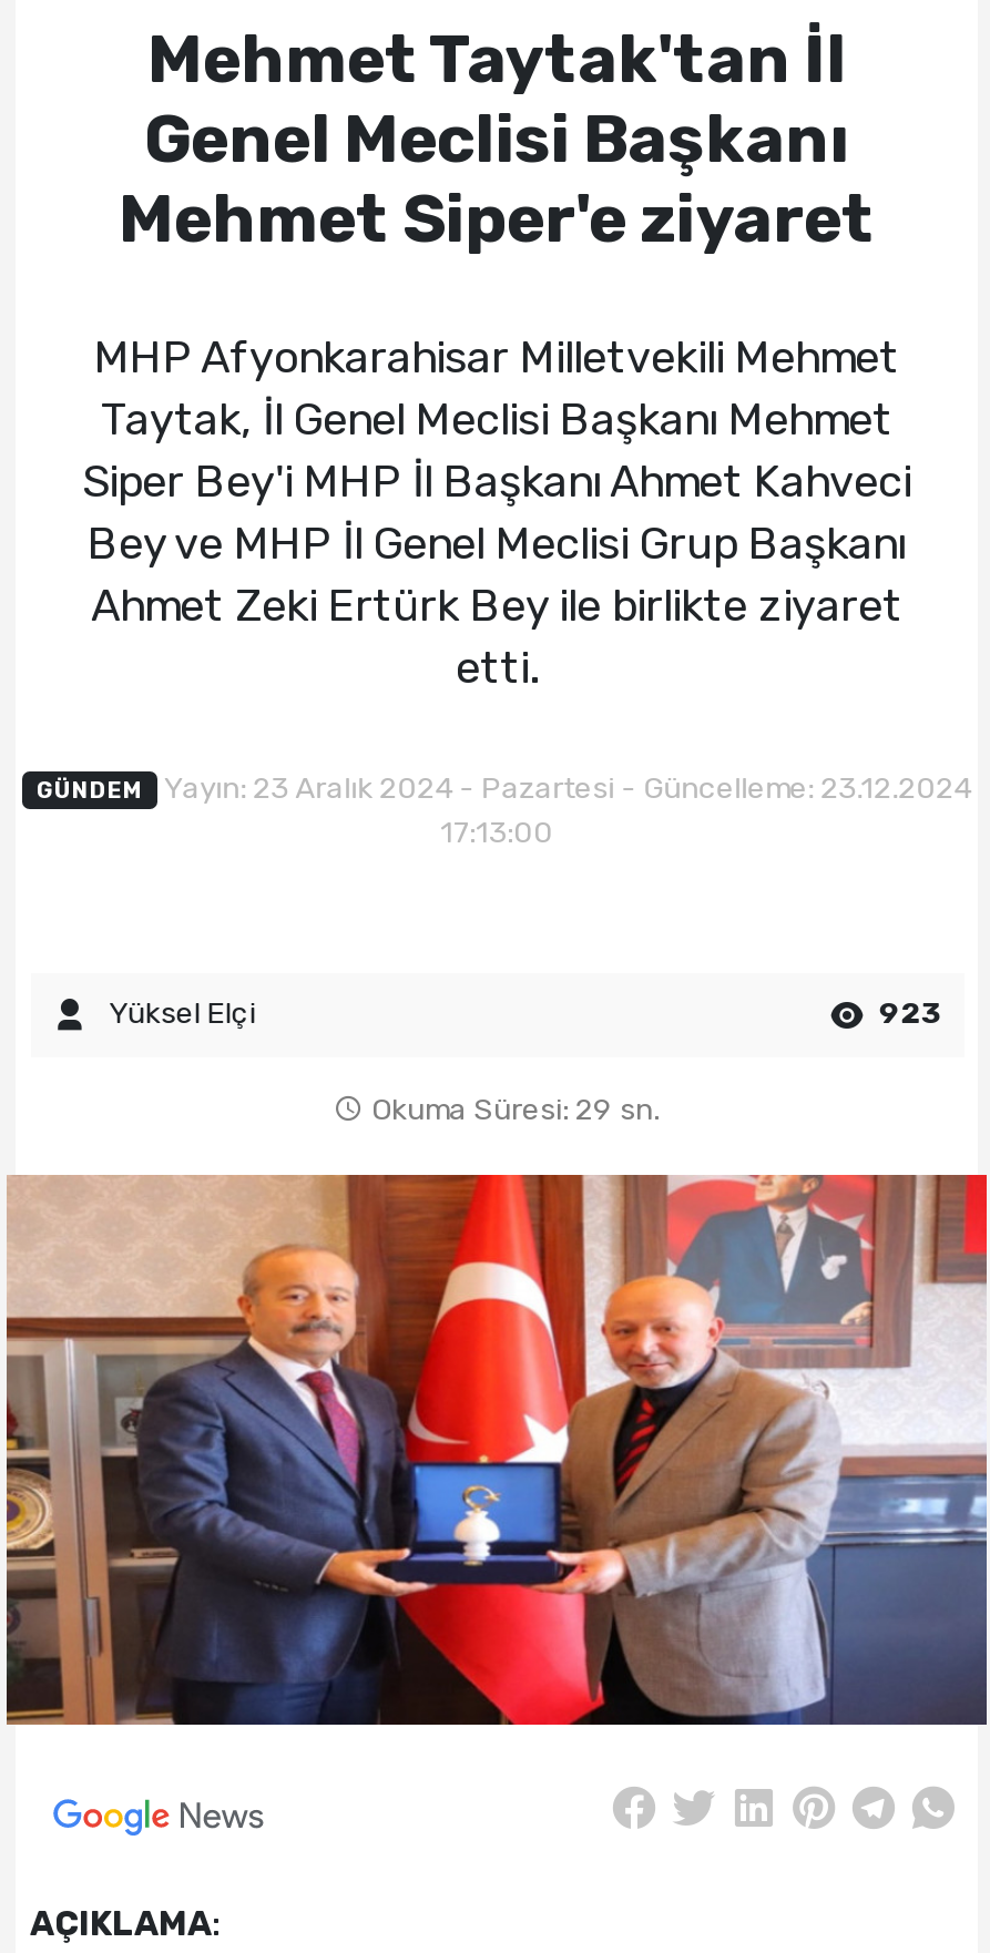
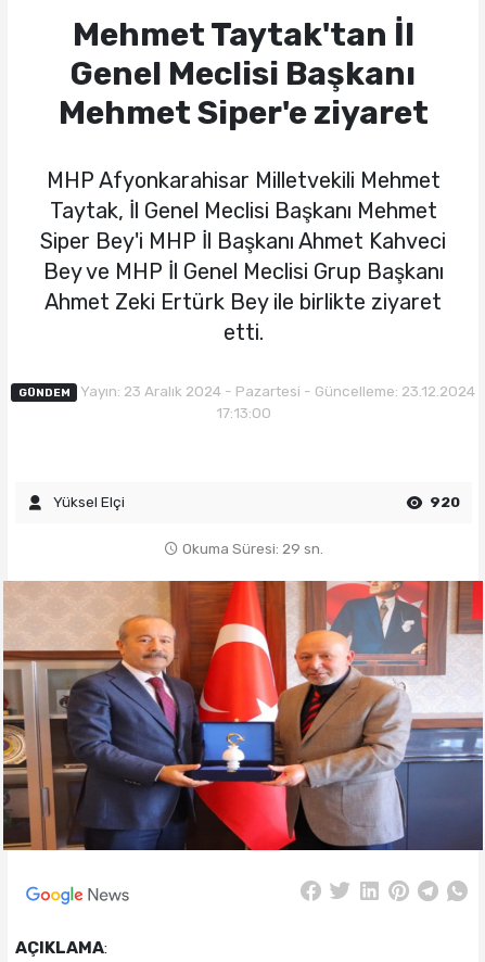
- 923
+ 920
